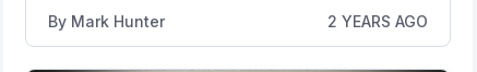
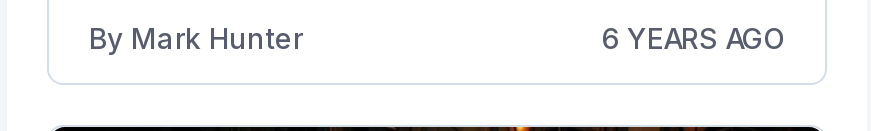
- 2 YEARS AGO
+ 6 YEARS AGO
